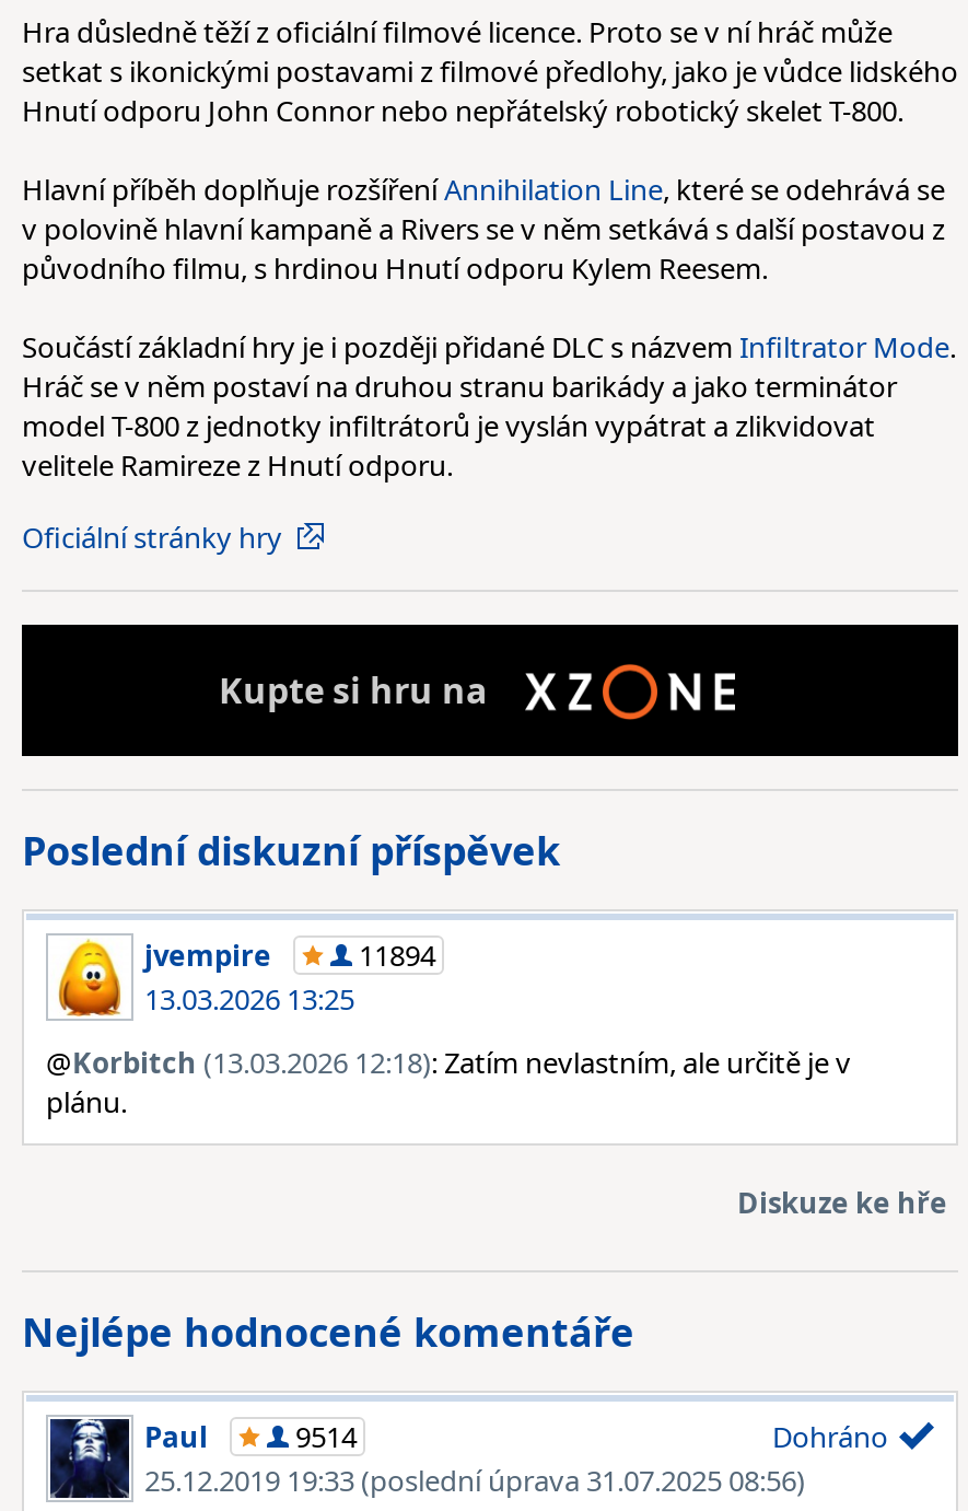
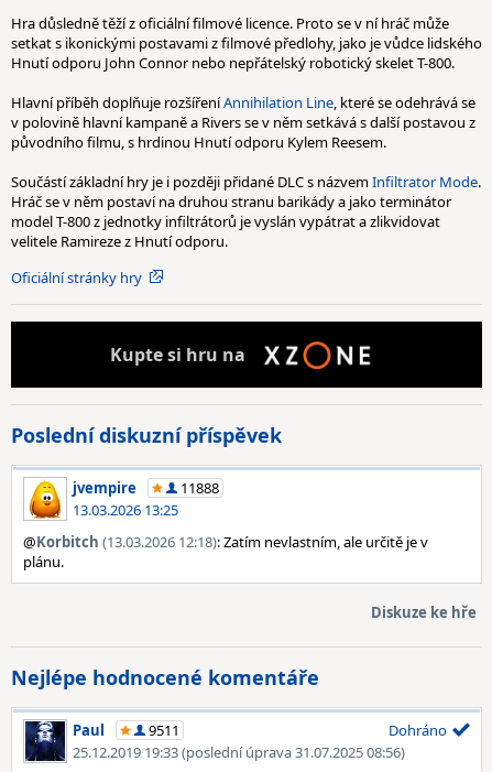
- 11894
+ 11888

- 9514
+ 9511
